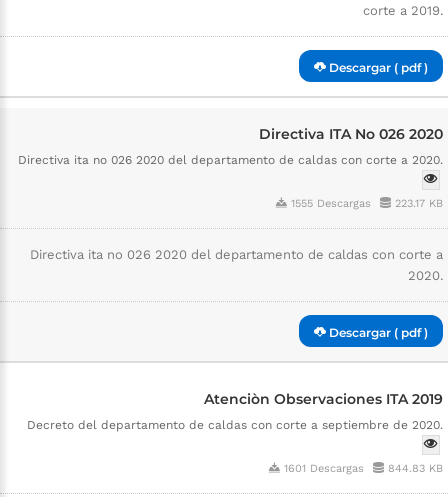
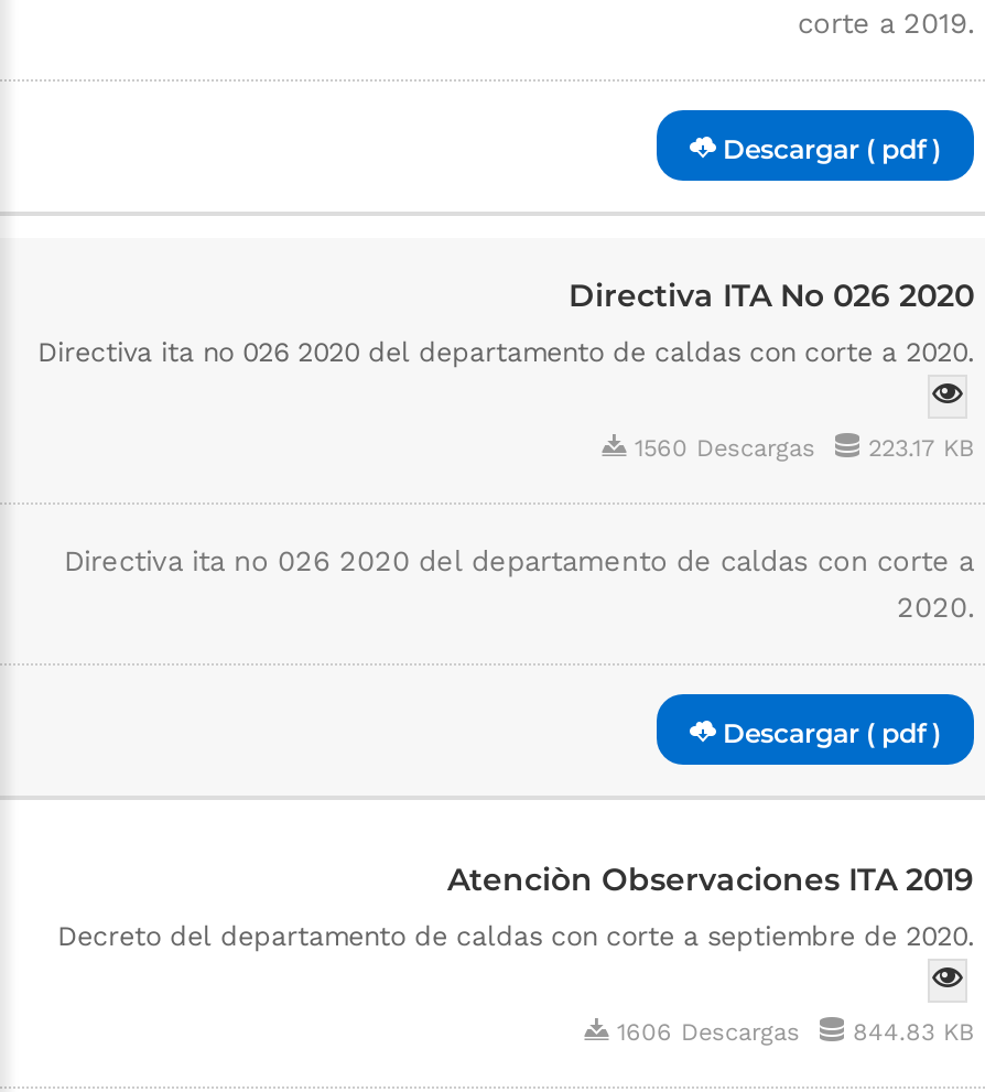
- 1555 Descargas 223.17 KB
+ 1560 Descargas 223.17 KB

- 1601 Descargas 844.83 KB
+ 1606 Descargas 844.83 KB
